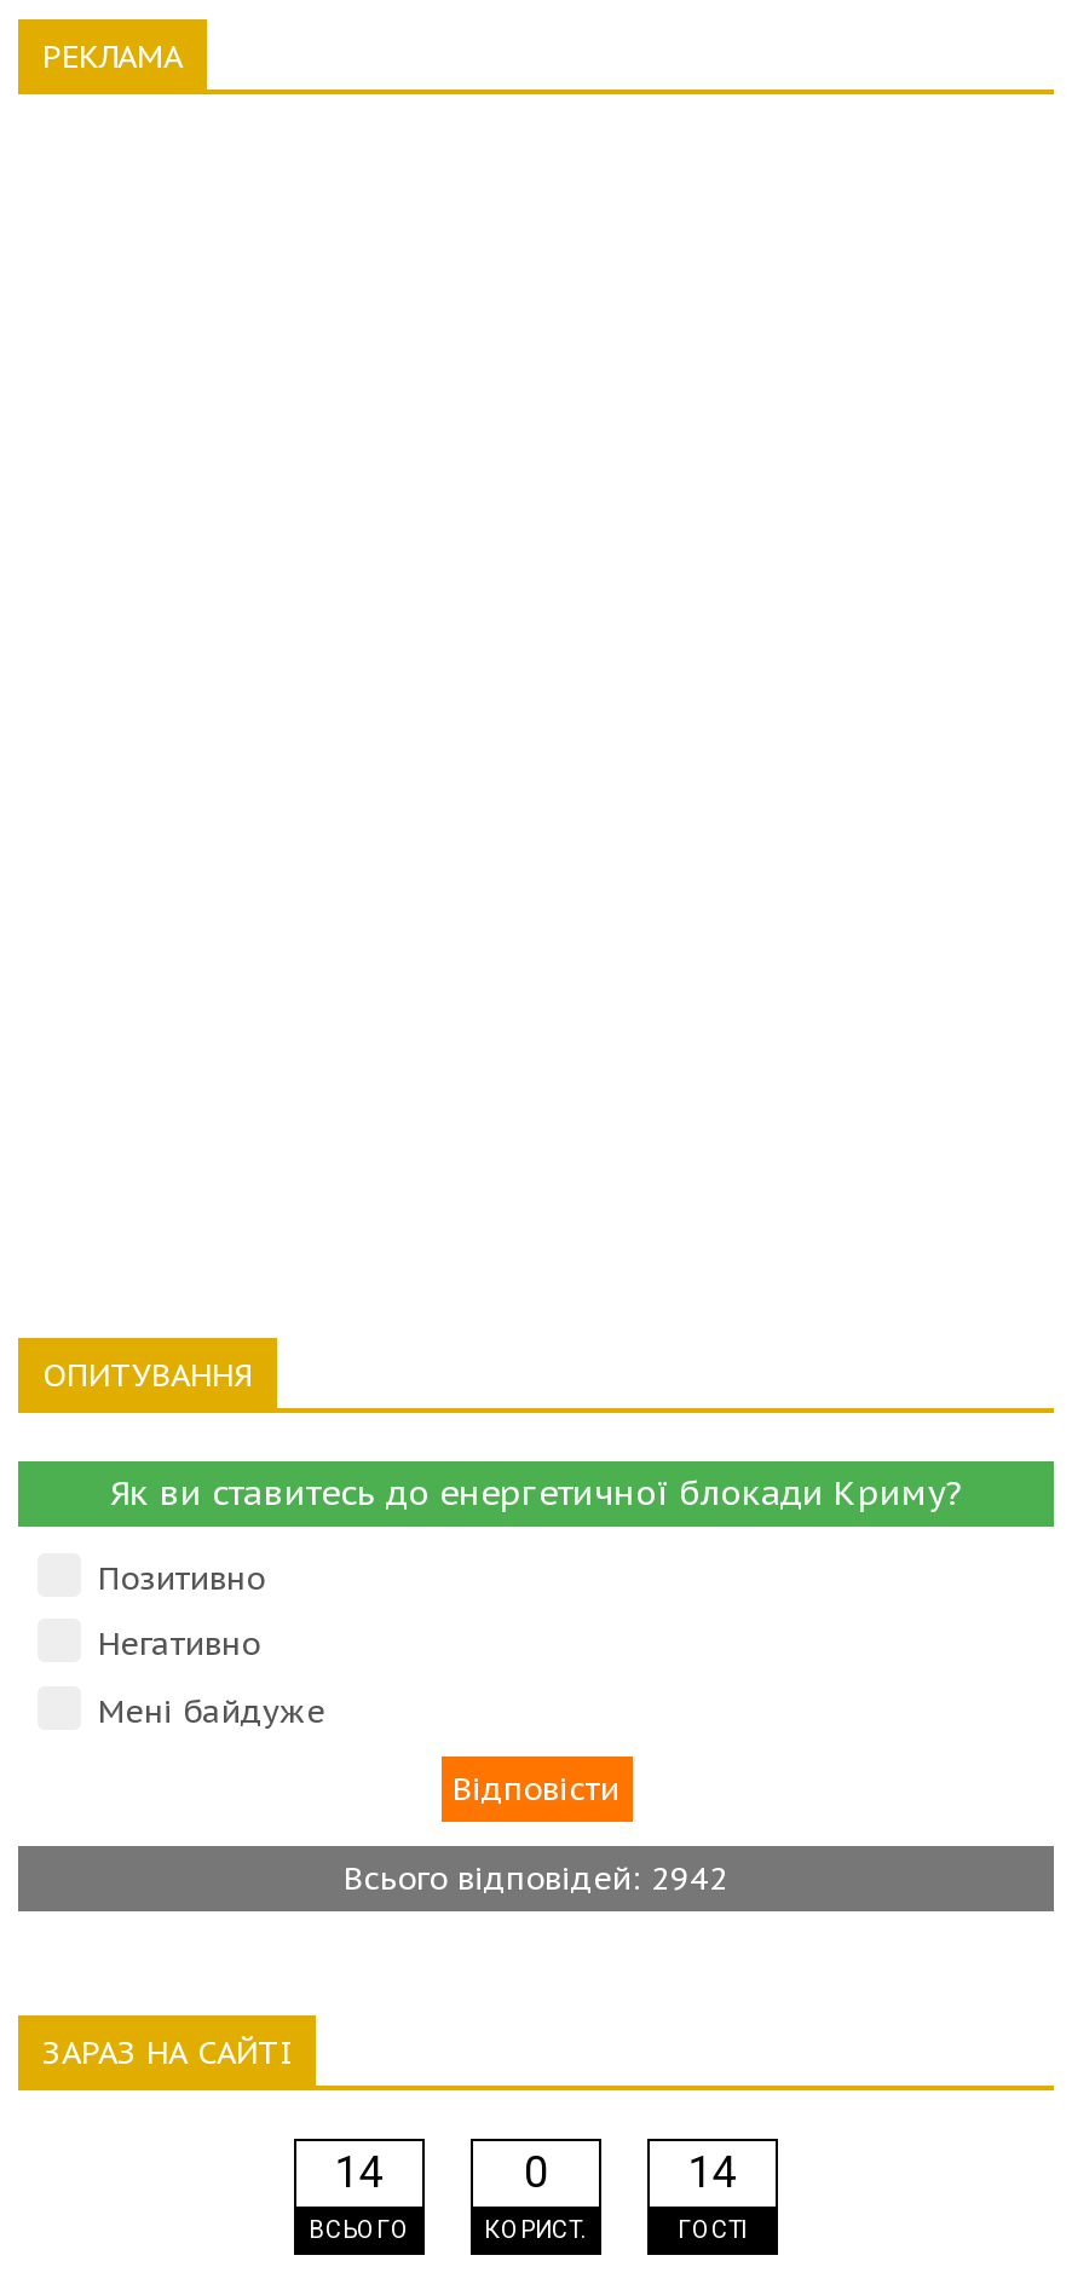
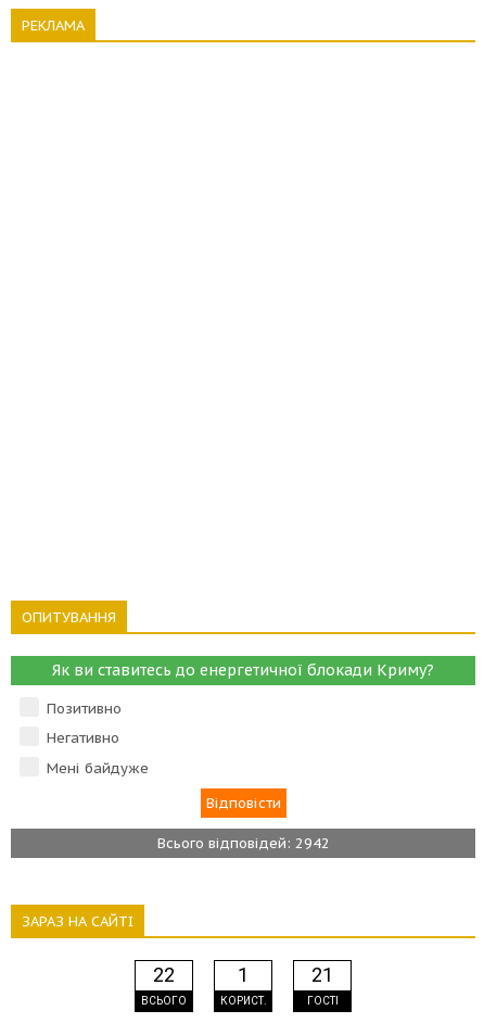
- 14
+ 22

- 0
+ 1

- 14
+ 21
